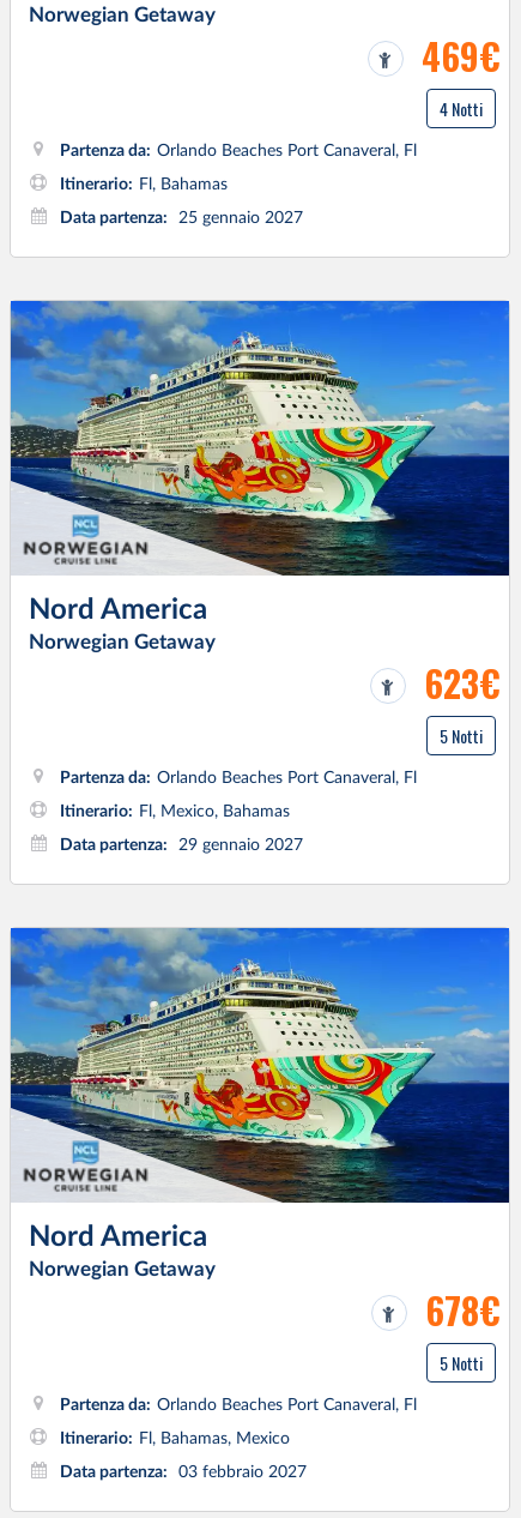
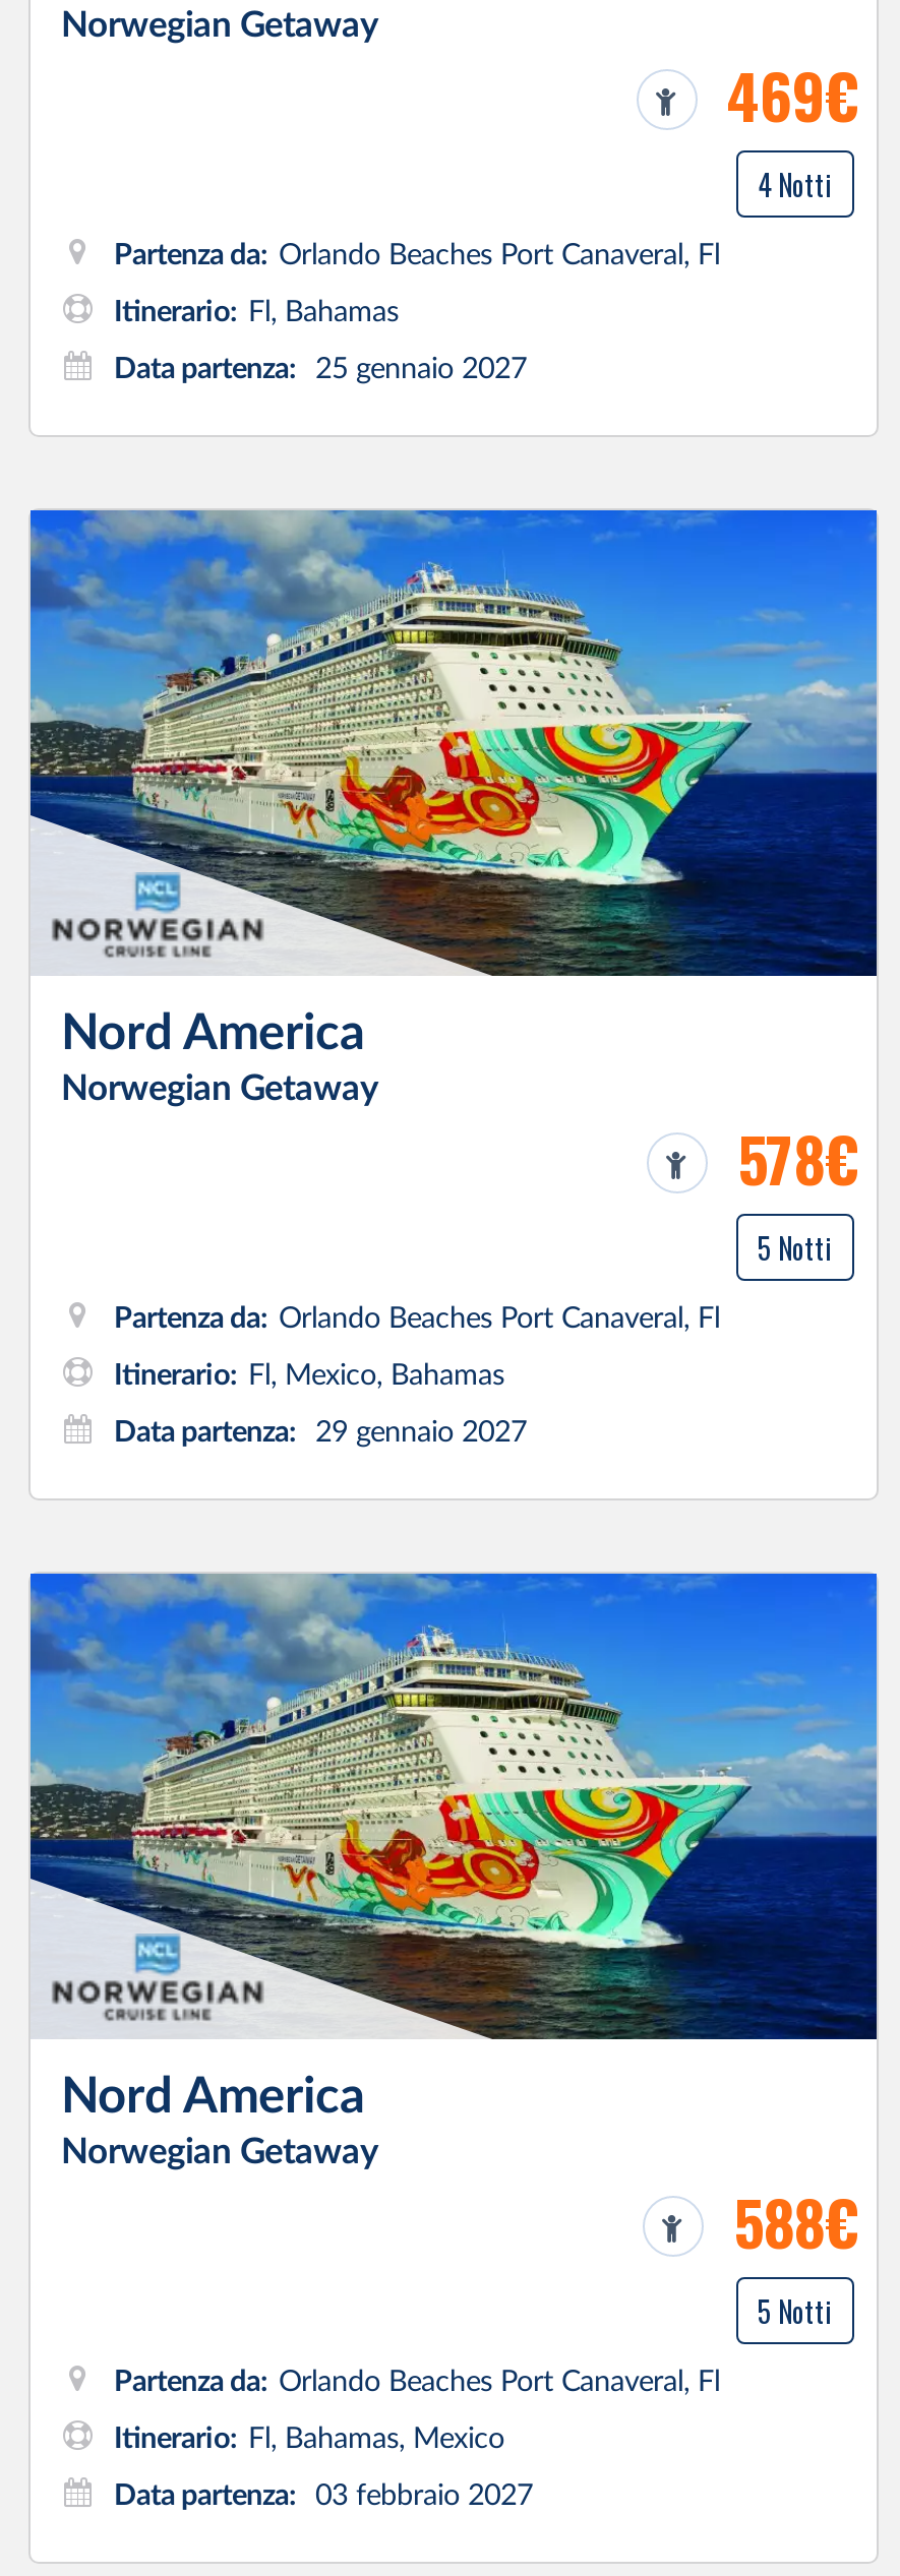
- 623€
+ 578€

- 678€
+ 588€
